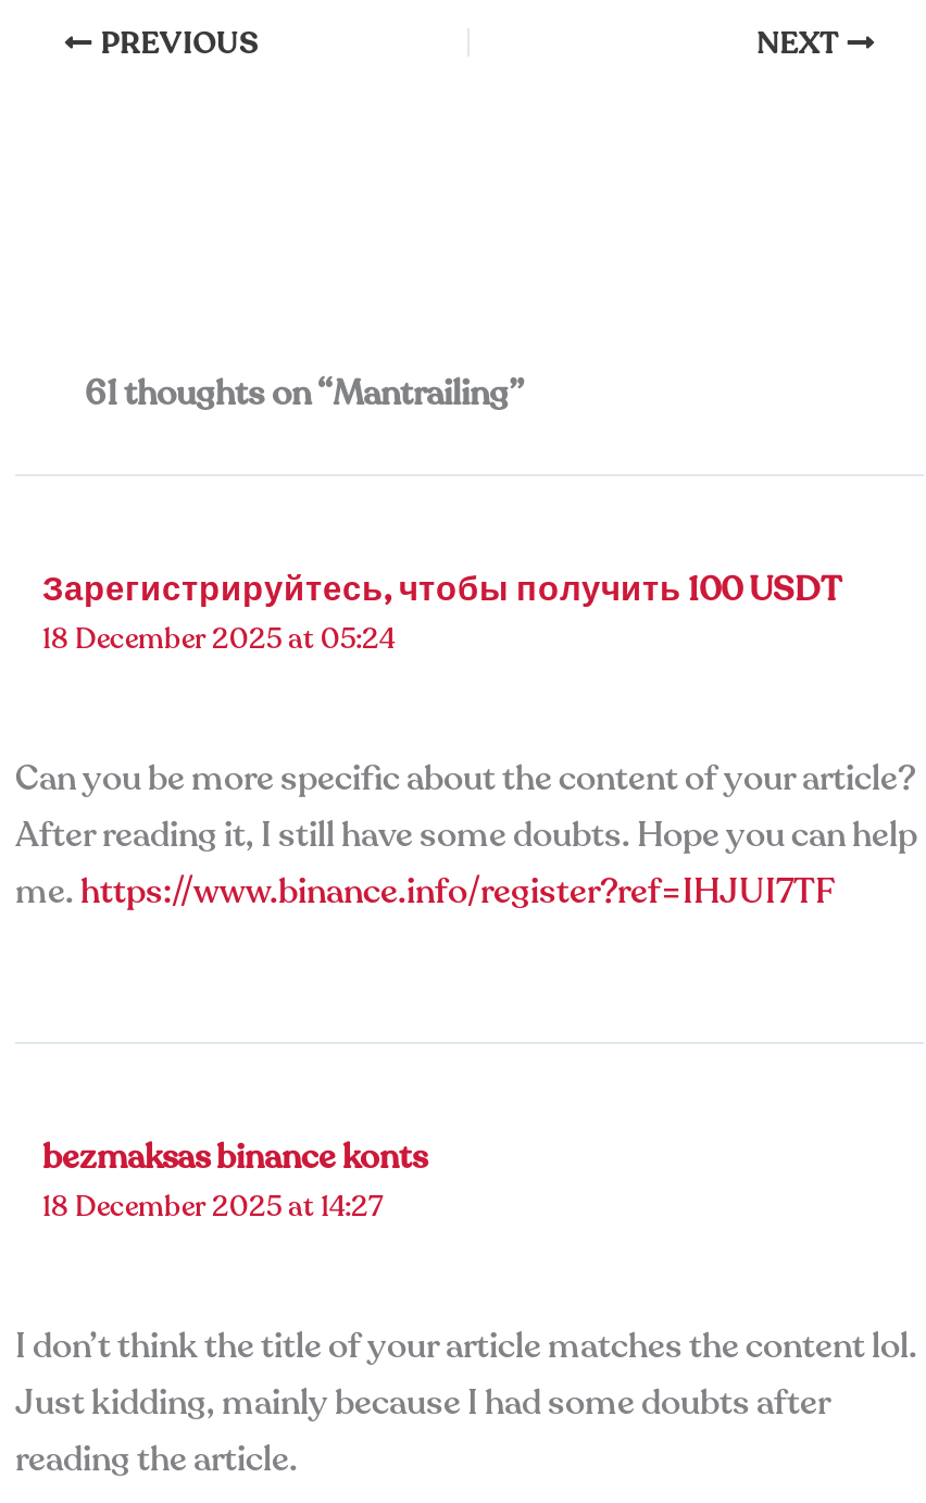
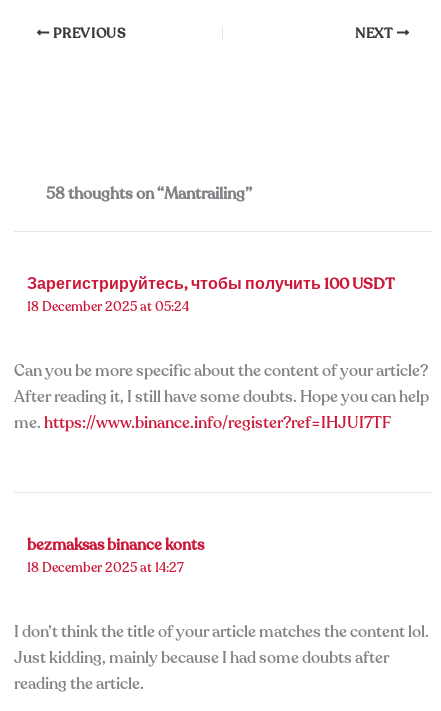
- 61 thoughts on “Mantrailing”
+ 58 thoughts on “Mantrailing”
